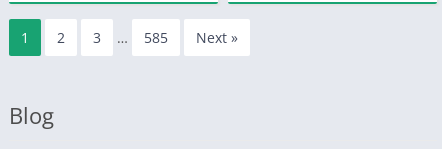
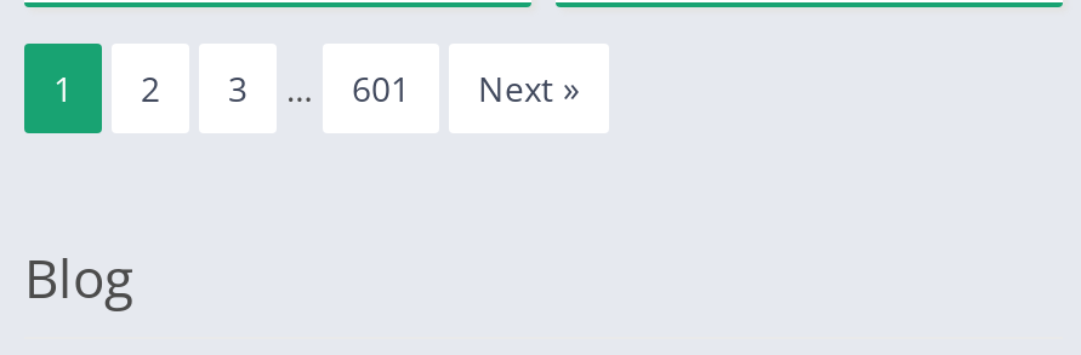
- 585
+ 601
